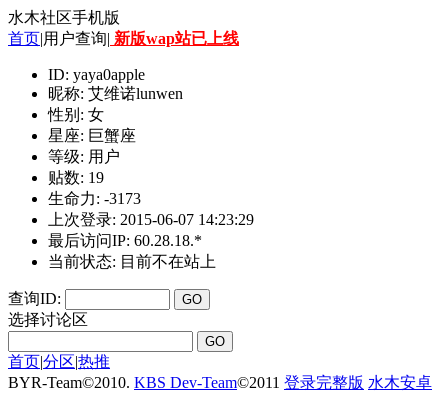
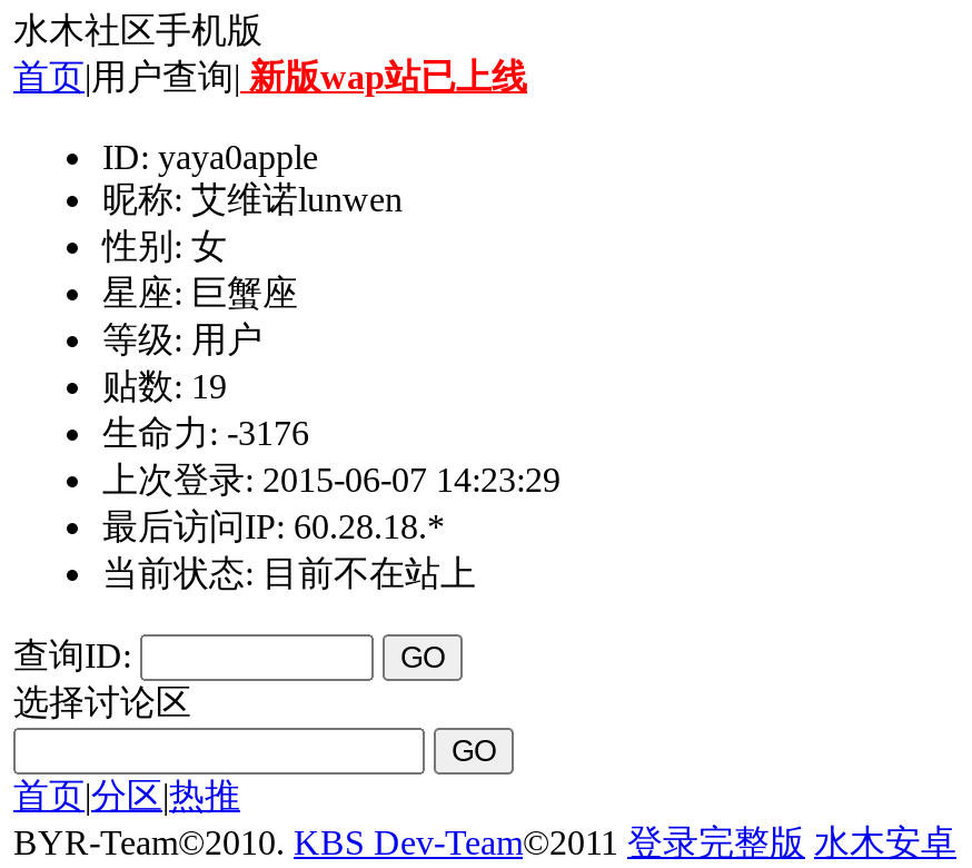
- 生命力: -3173
+ 生命力: -3176
